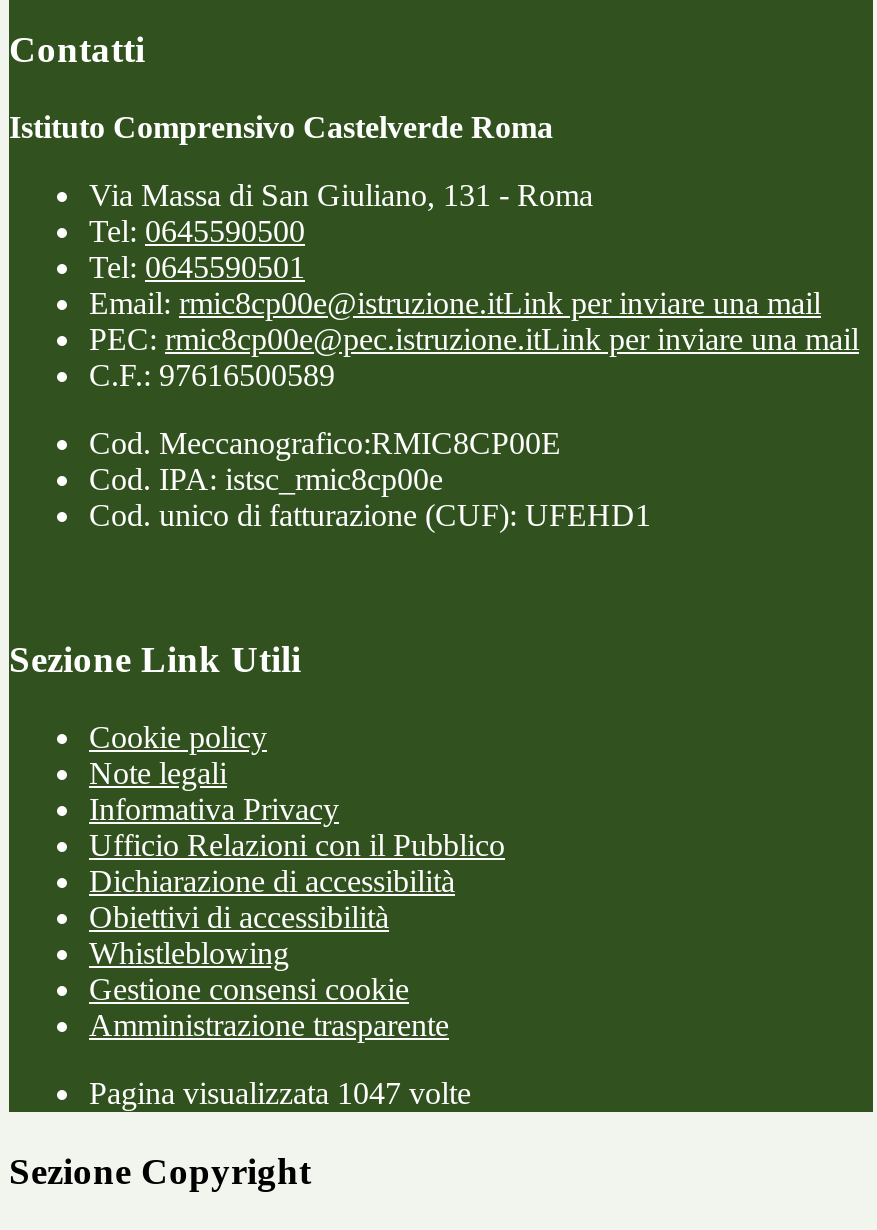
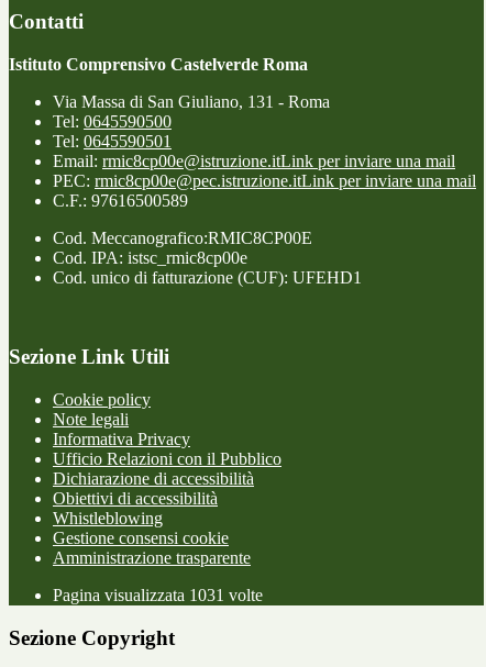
- Pagina visualizzata 1047 volte
+ Pagina visualizzata 1031 volte
